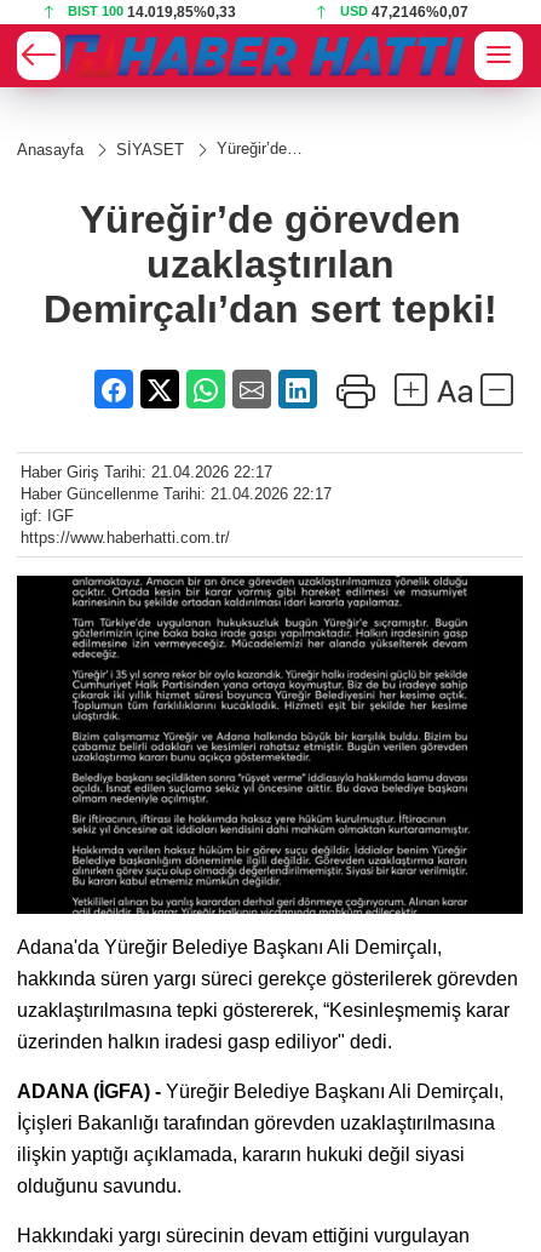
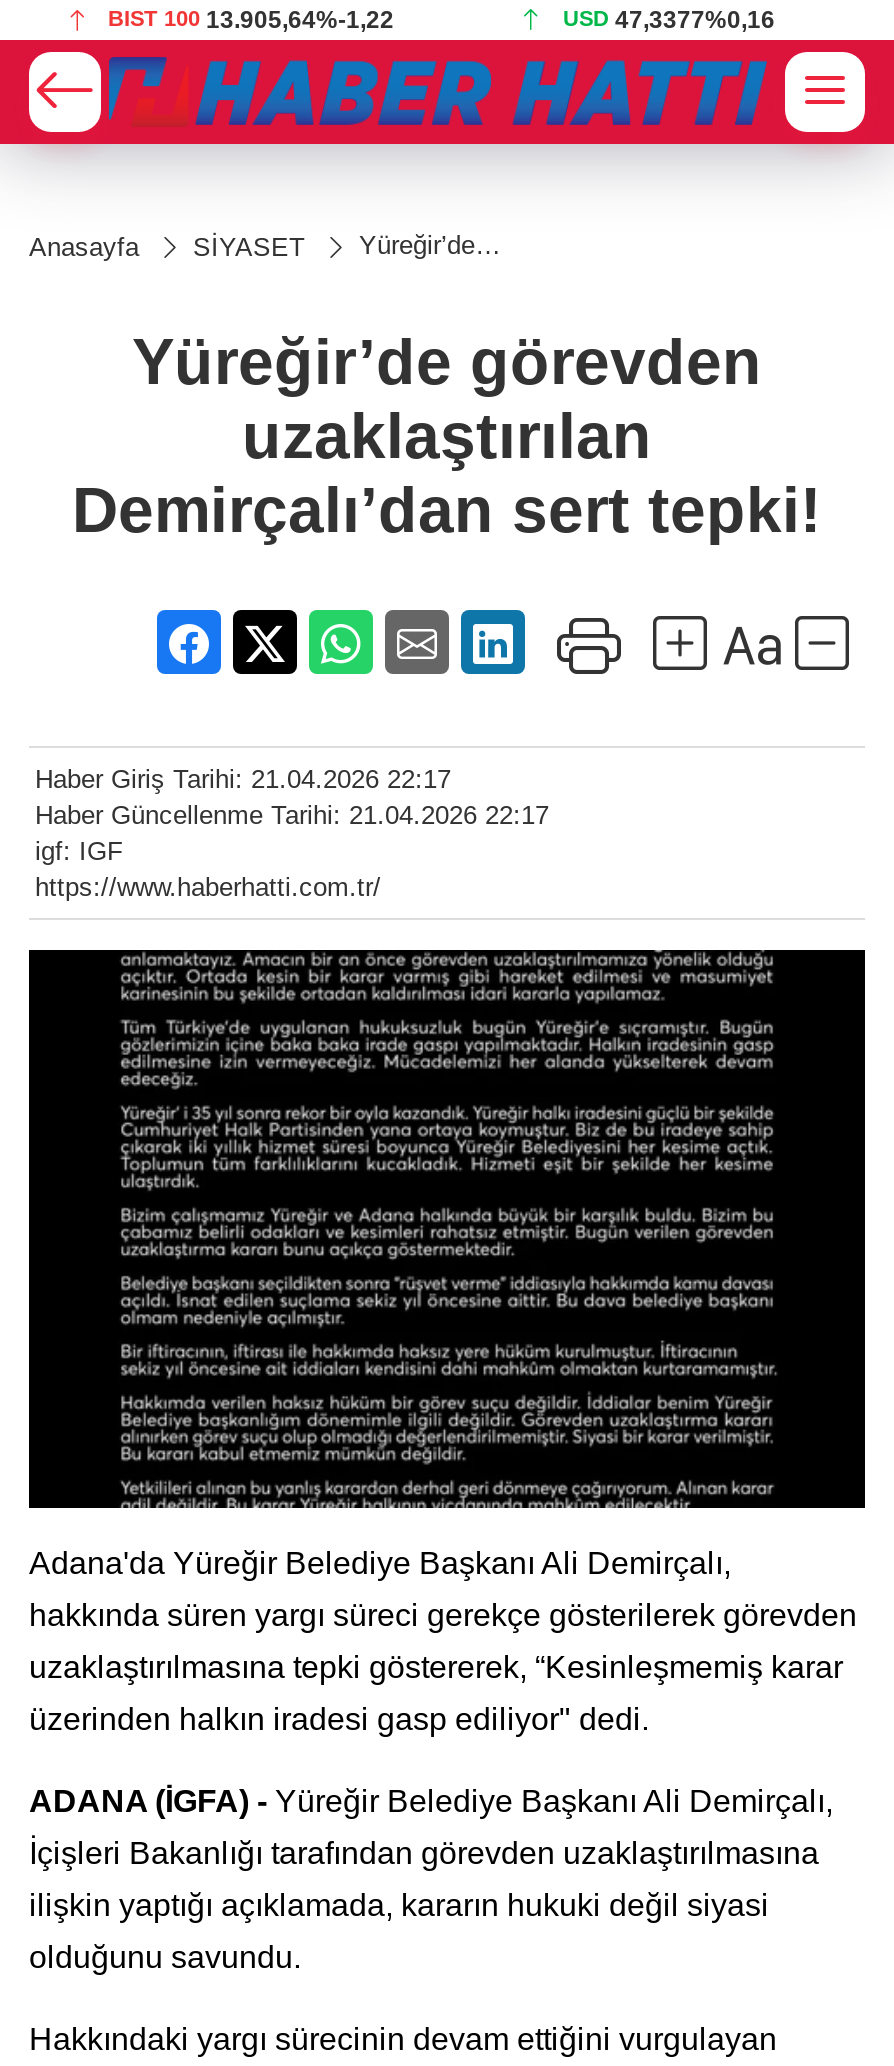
- BIST 100 14.019,85%0,33
+ BIST 100 13.905,64%-1,22

- USD 47,2146%0,07
+ USD 47,3377%0,16
